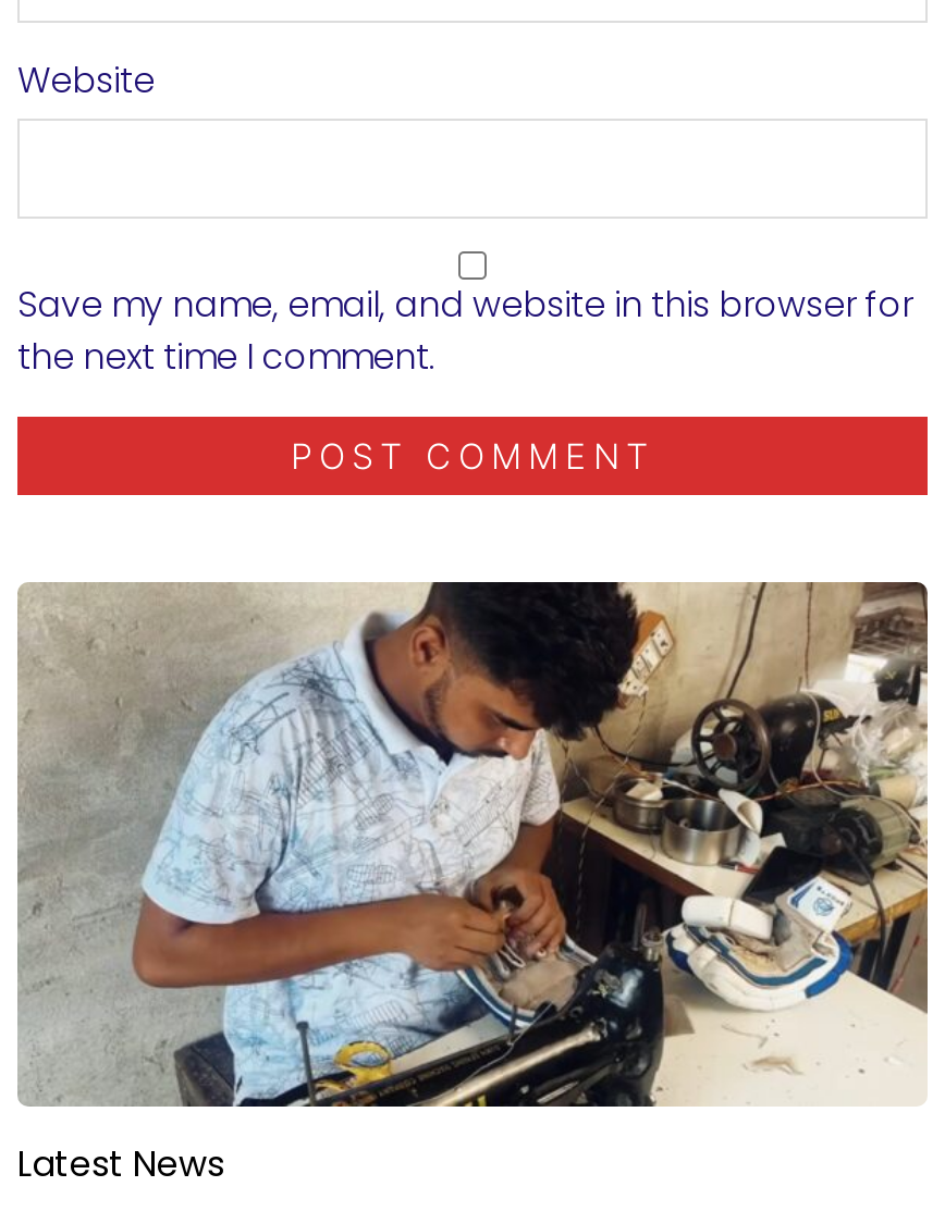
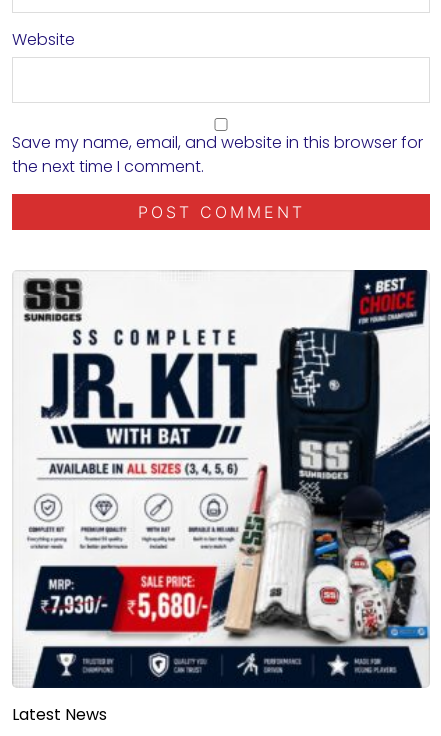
- [image]
+ [image]
